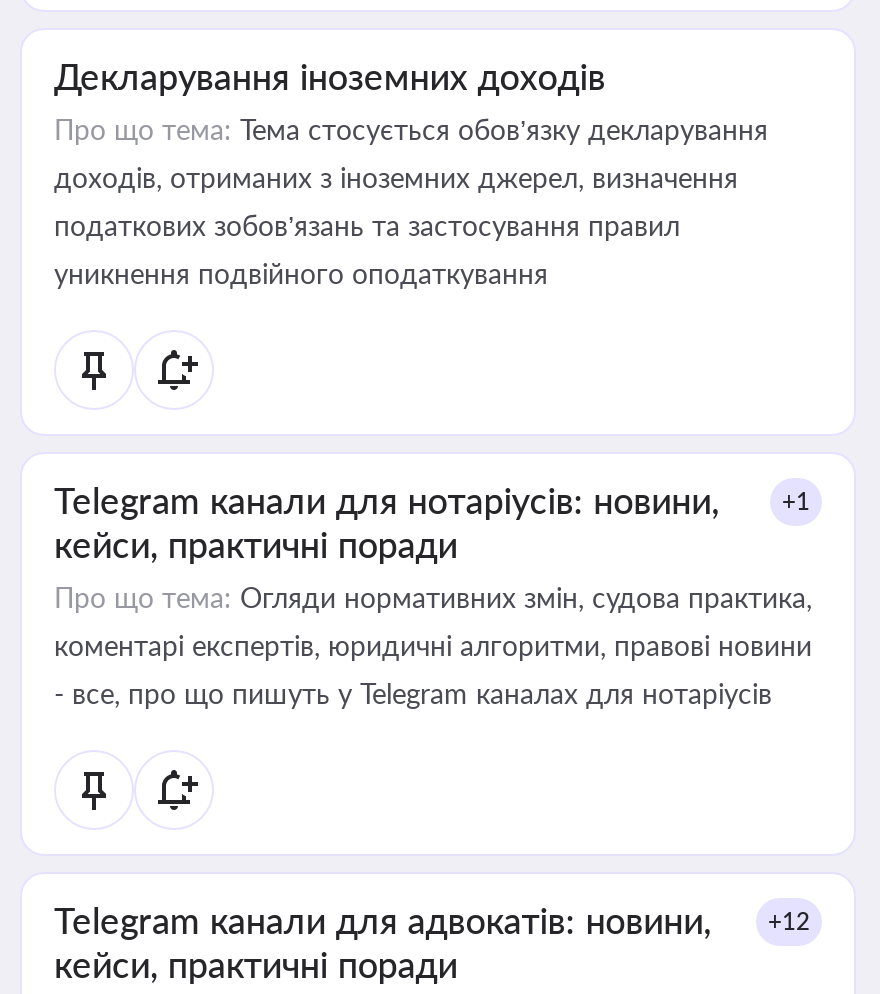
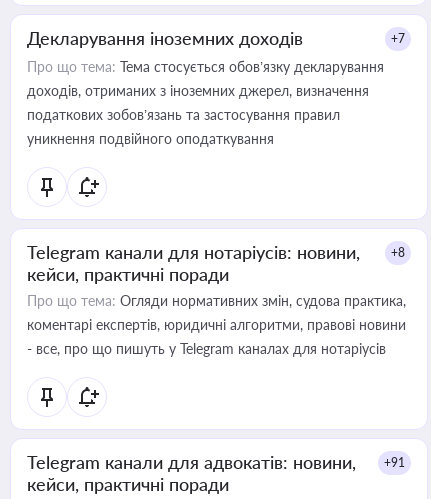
+ +7

- +1
+ +8

- Telegram канали для адвокатів: новини, +12
+ Telegram канали для адвокатів: новини, +91
